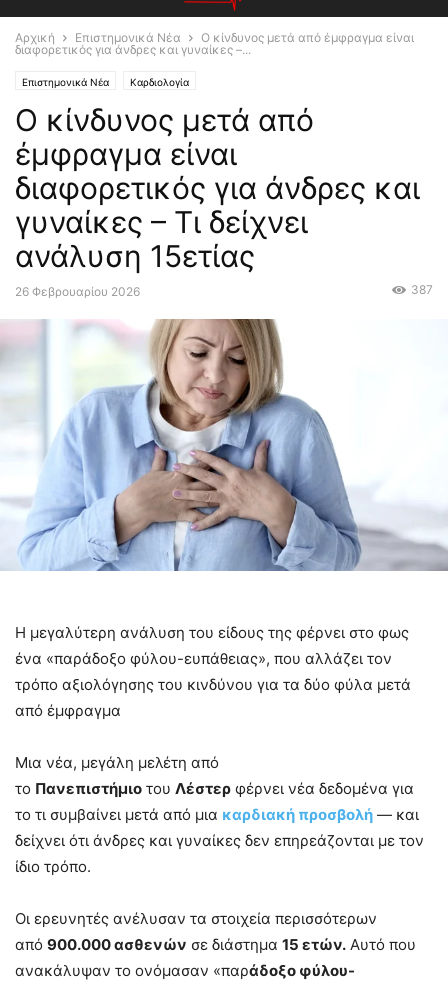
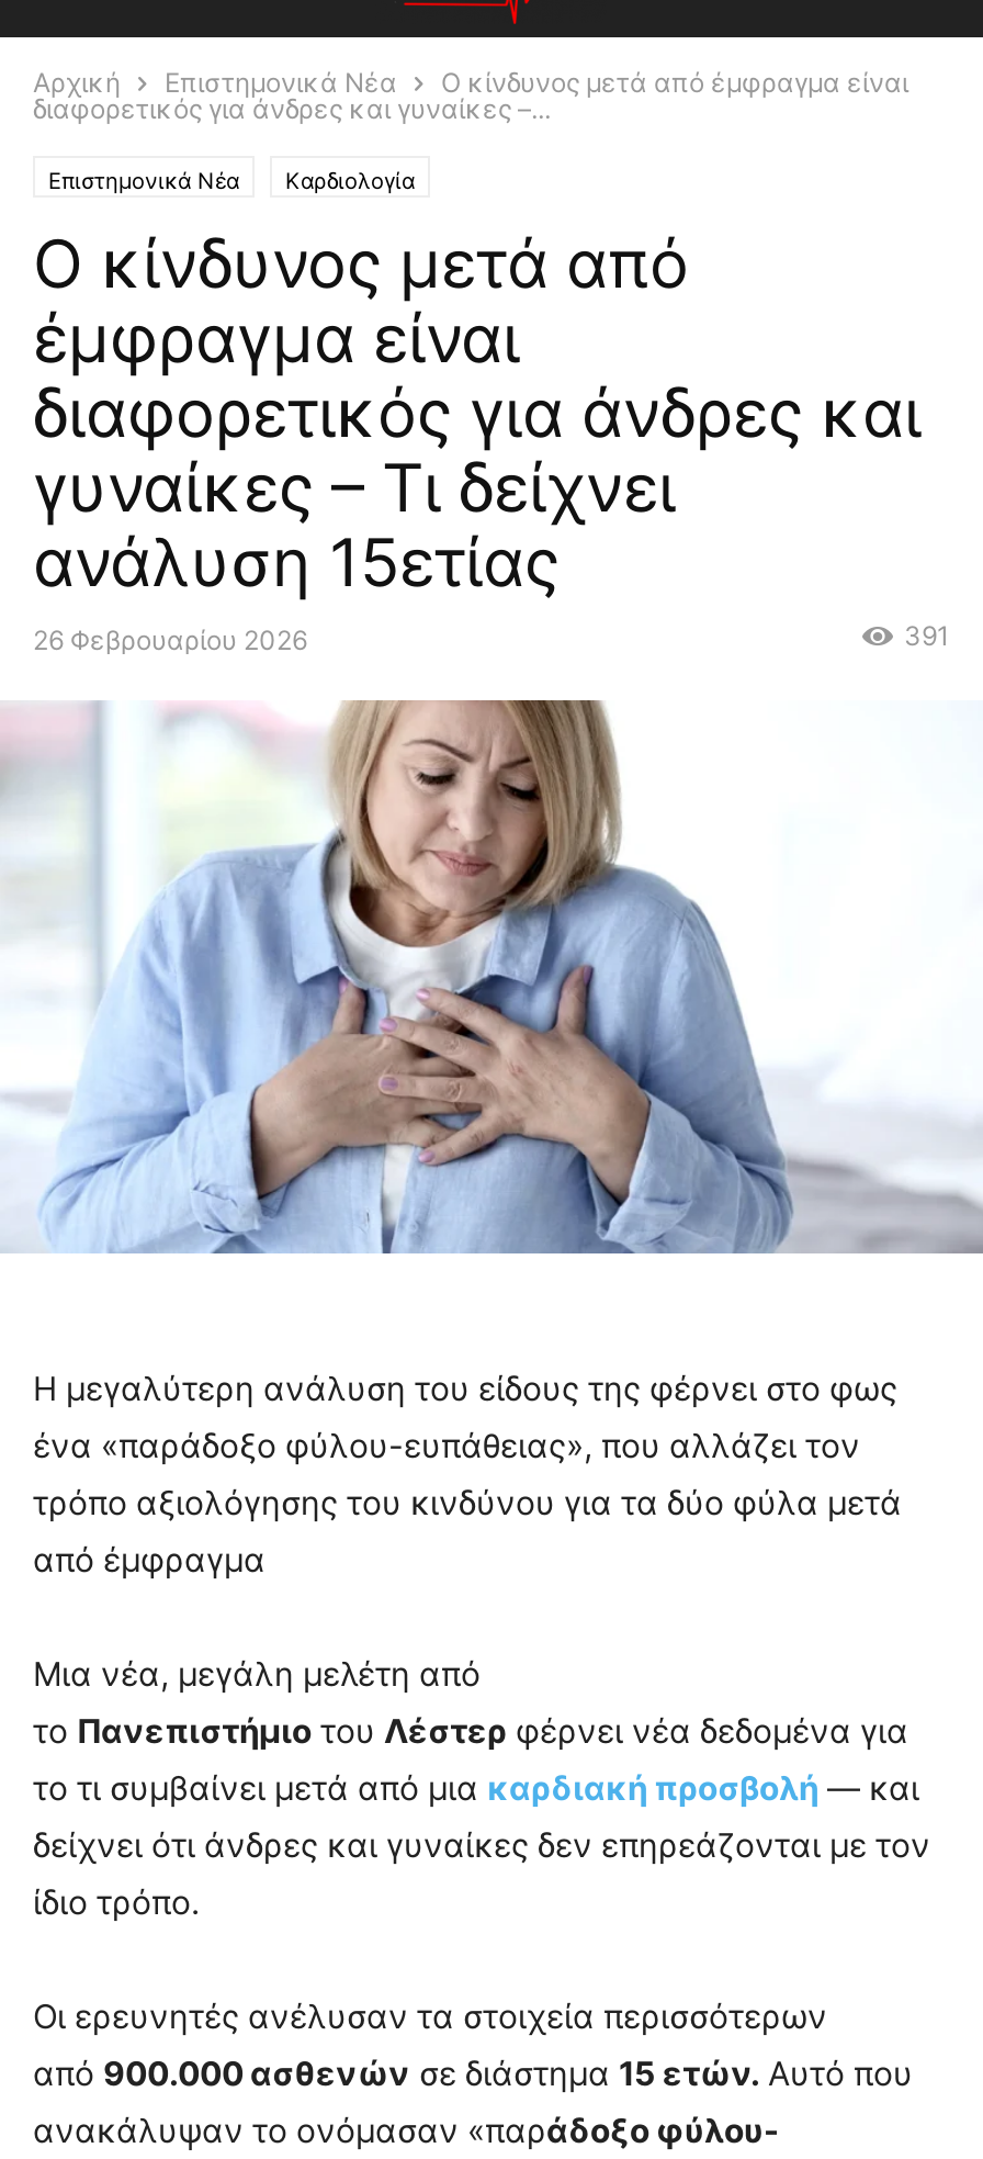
- 387
+ 391
